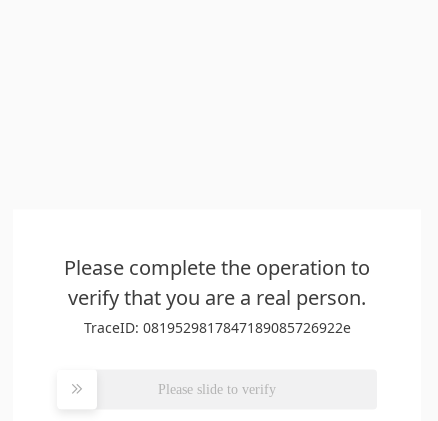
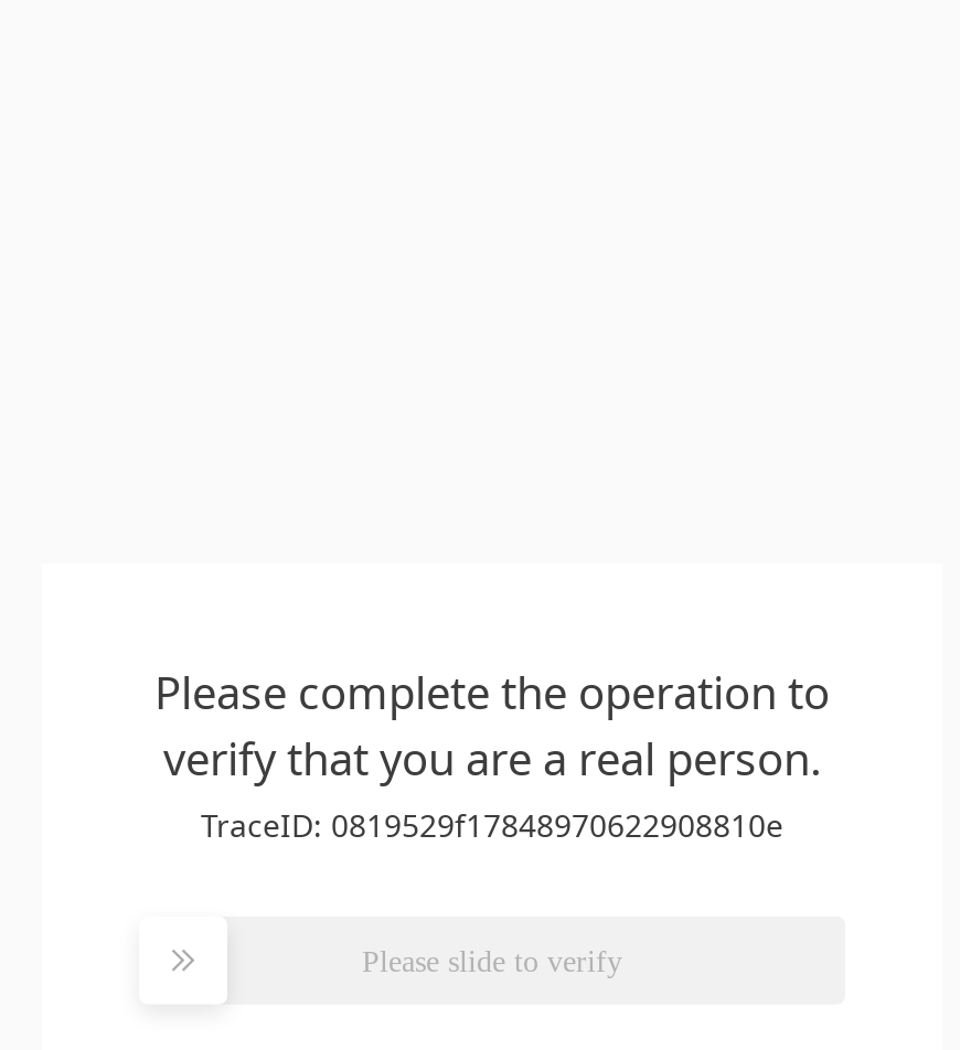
- TraceID: 0819529817847189085726922e
+ TraceID: 0819529f17848970622908810e
